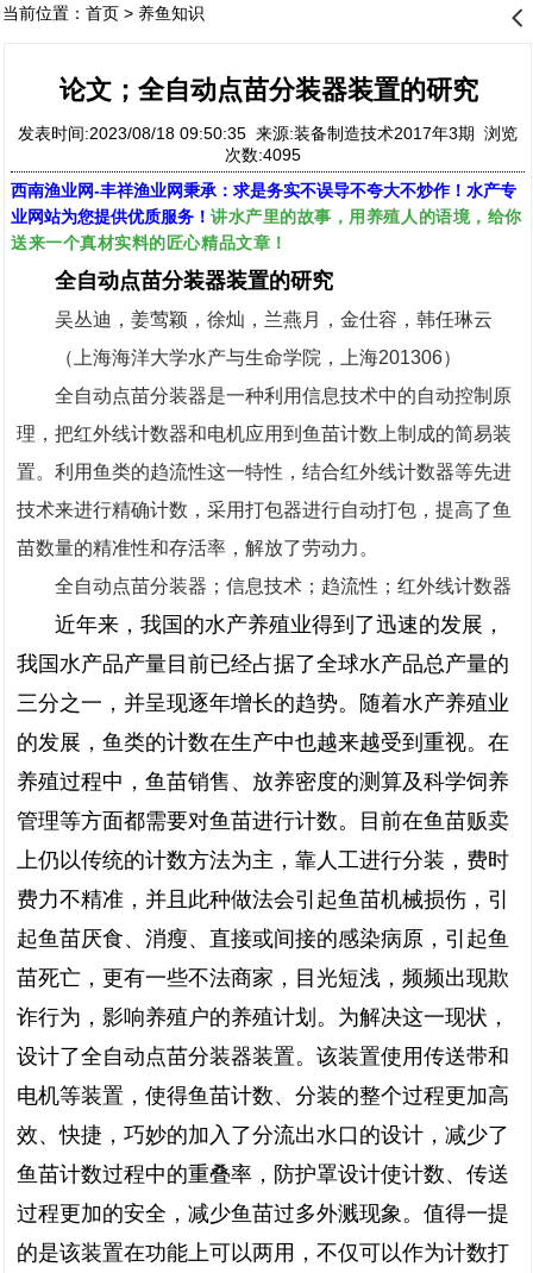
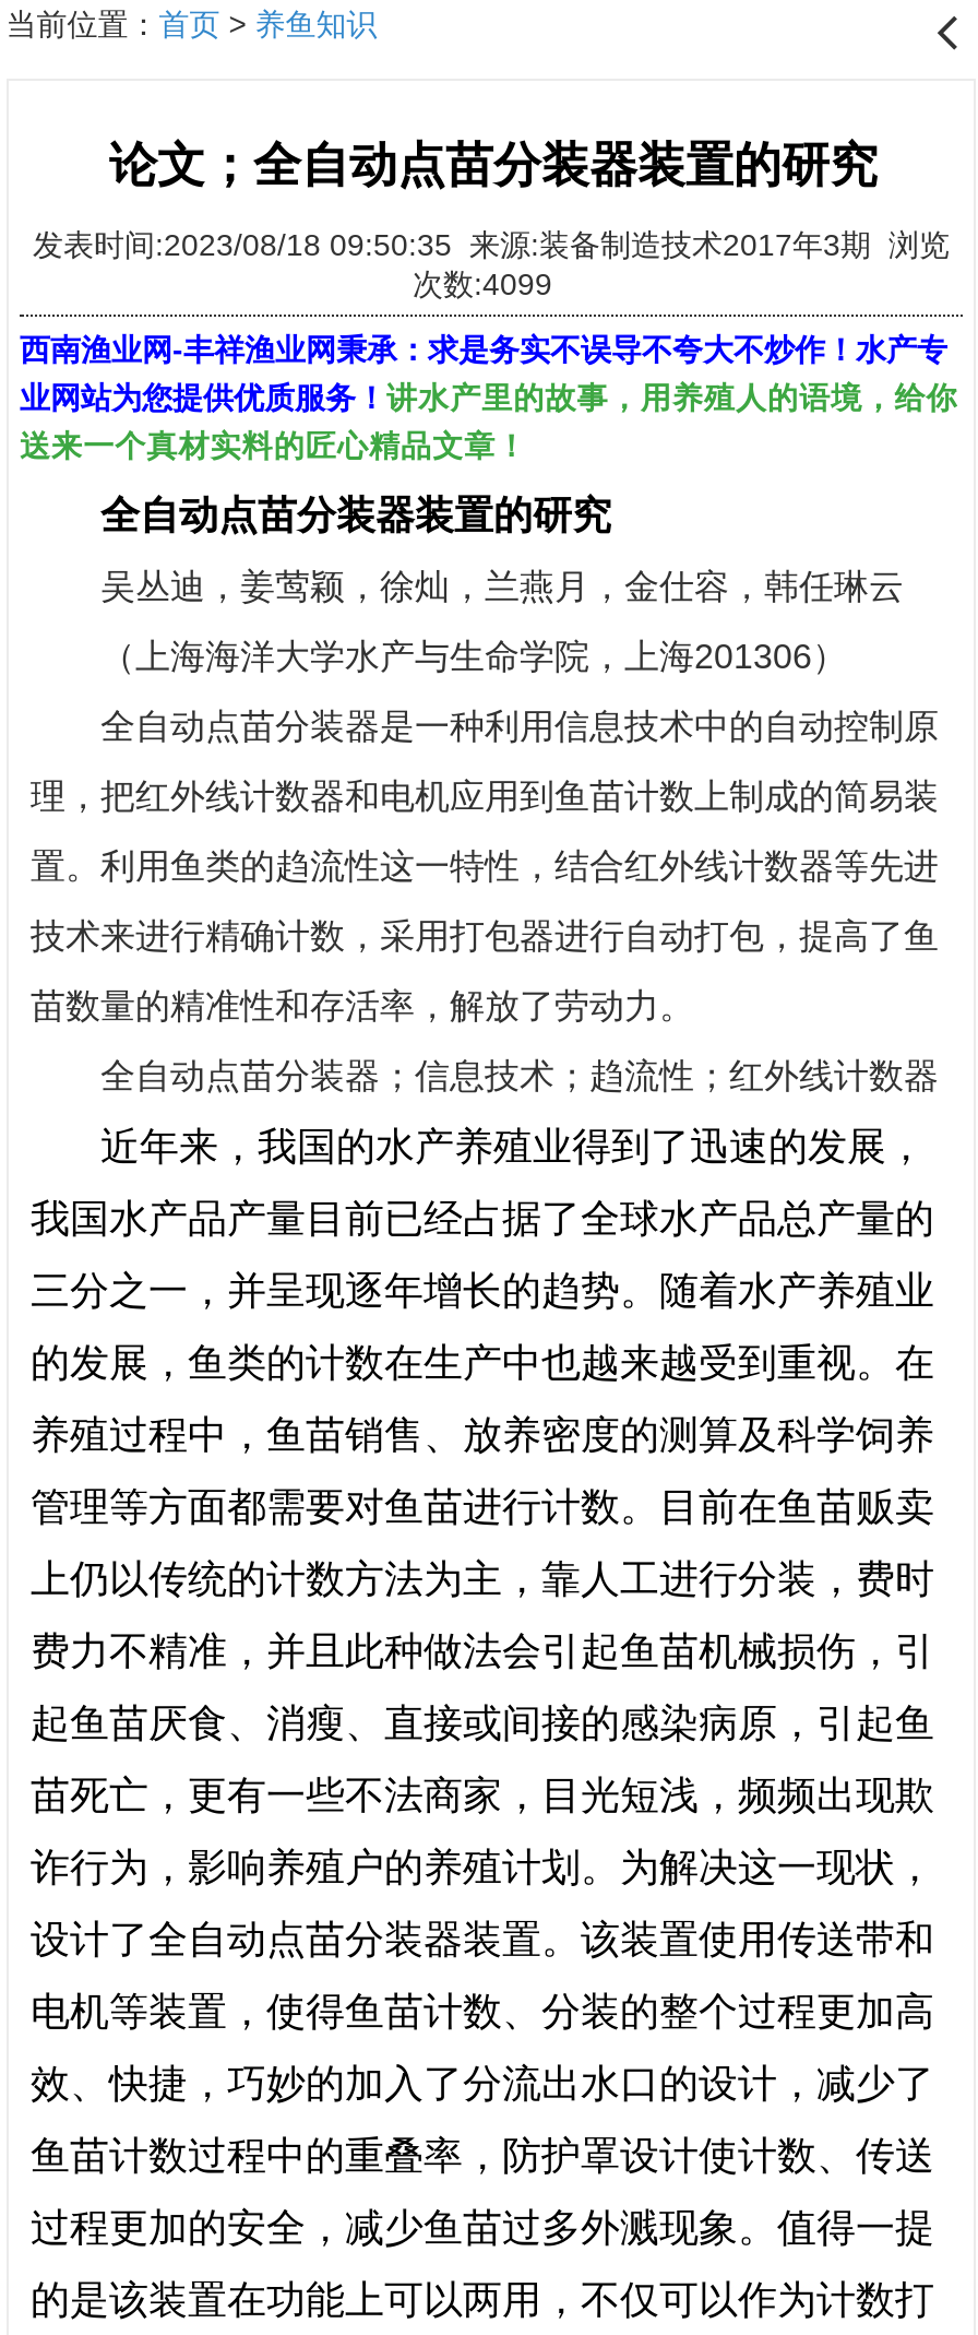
- 次数:4095
+ 次数:4099
